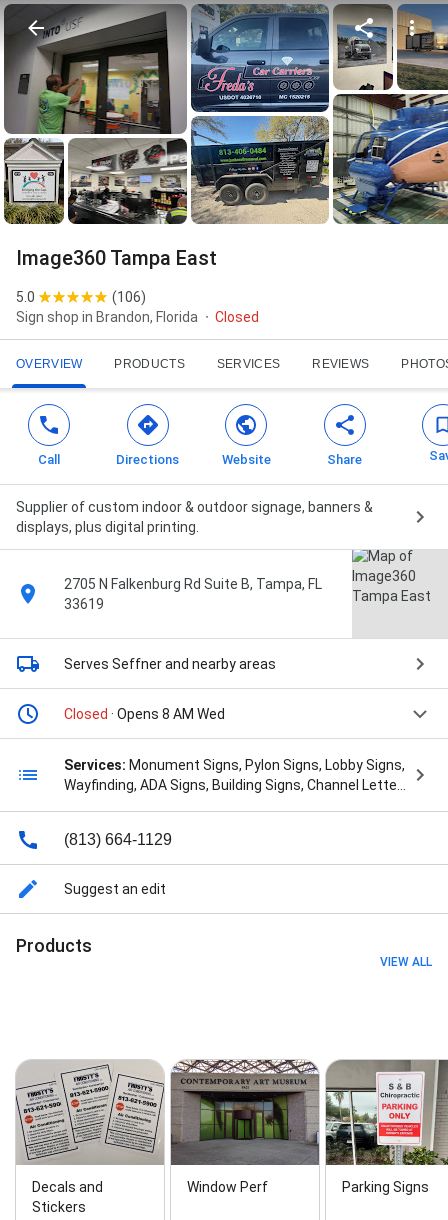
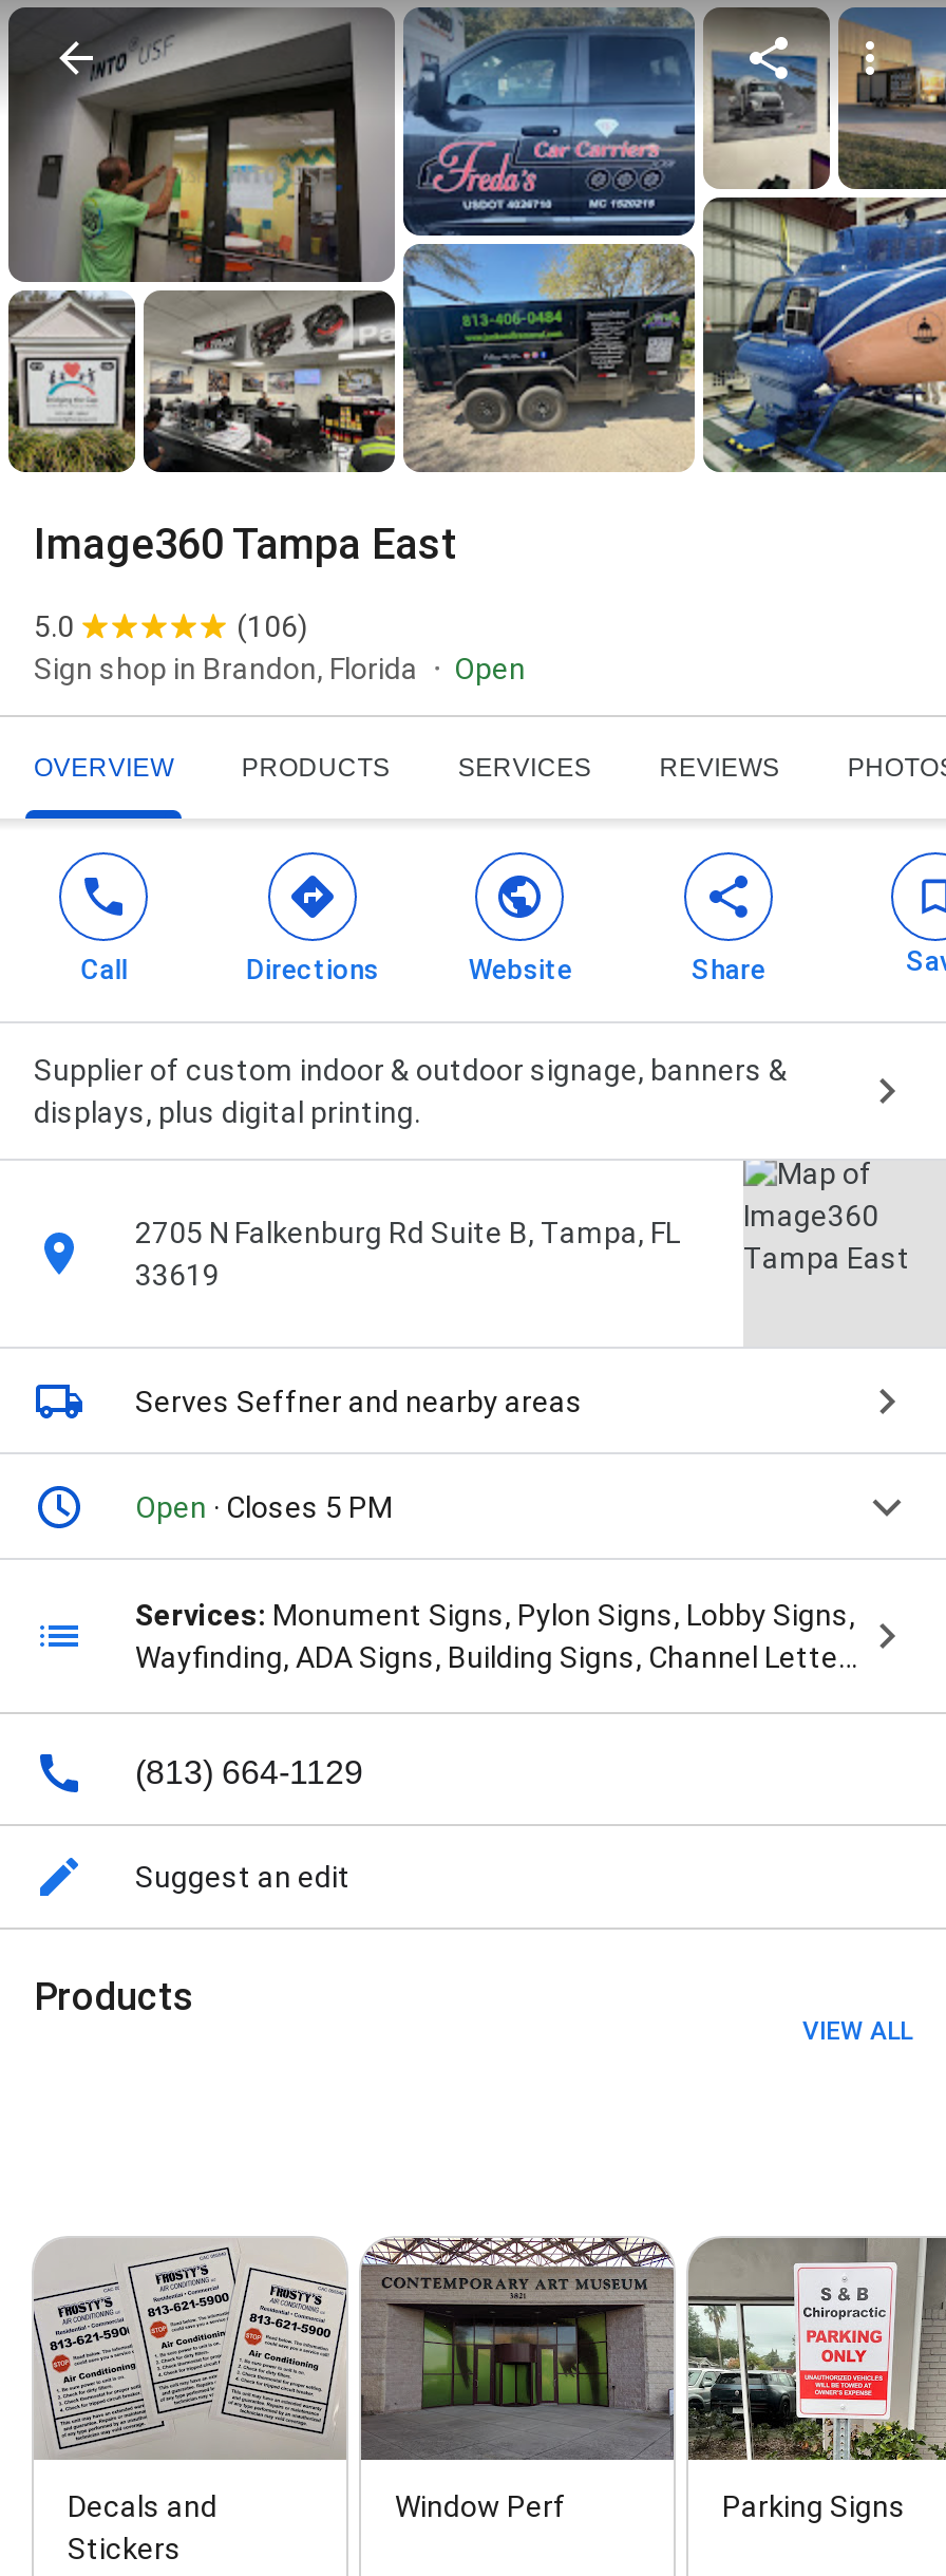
- Closed
+ Open

- Closed · Opens 8 AM Wed
+ Open · Closes 5 PM
